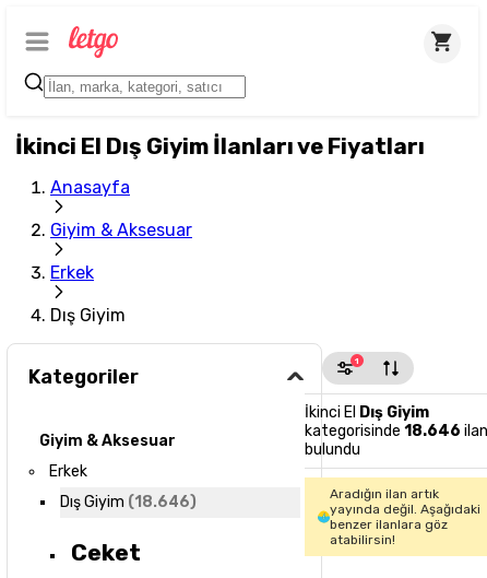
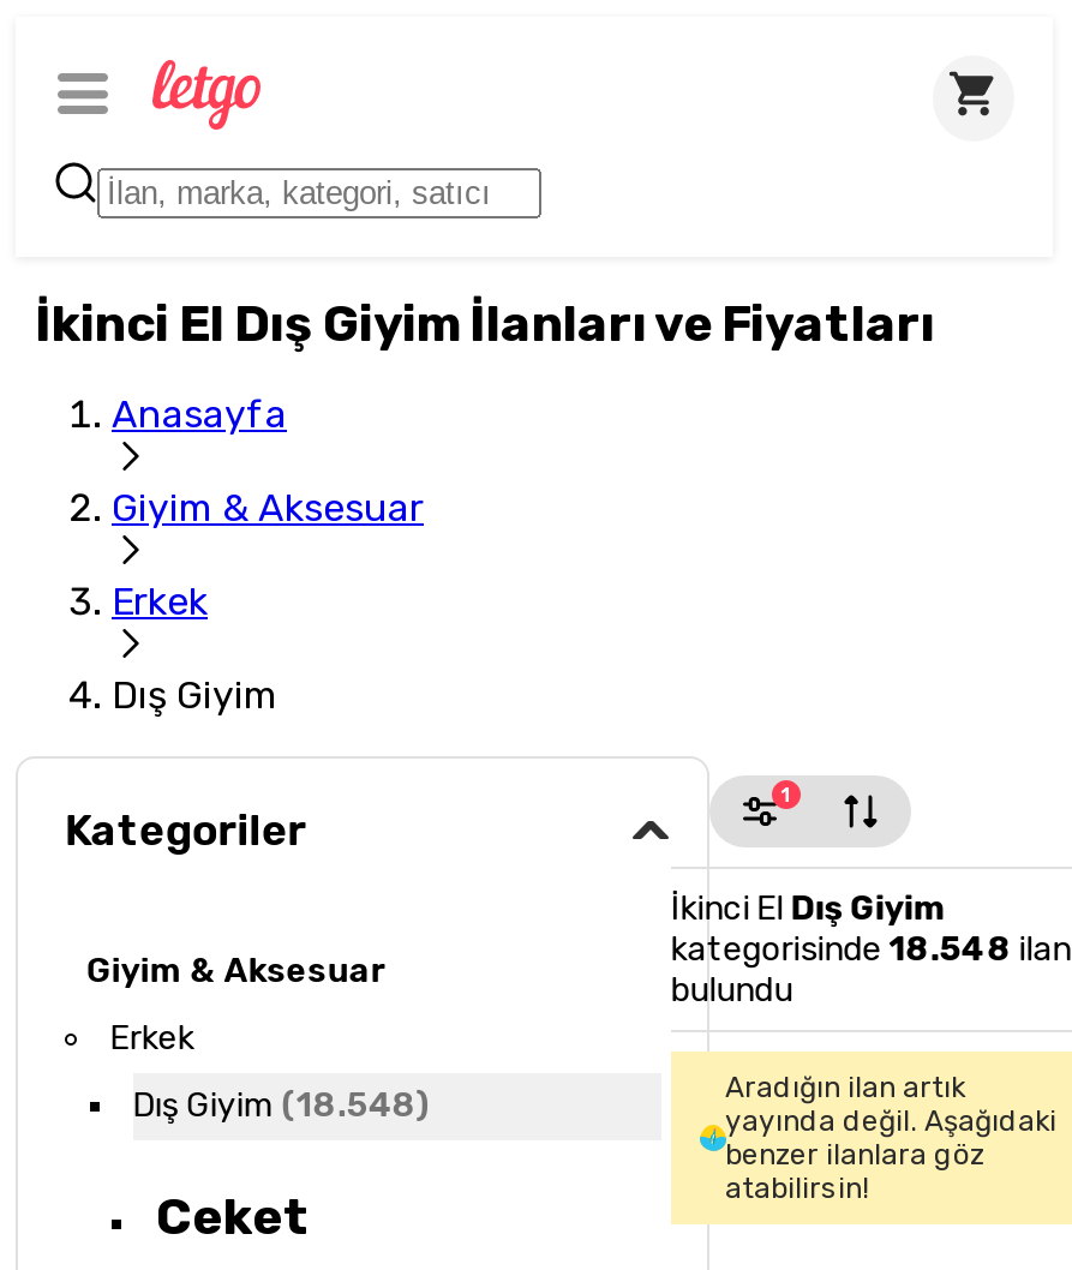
- kategorisinde 18.646 ilan
+ kategorisinde 18.548 ilan

- Dış Giyim (18.646)
+ Dış Giyim (18.548)
